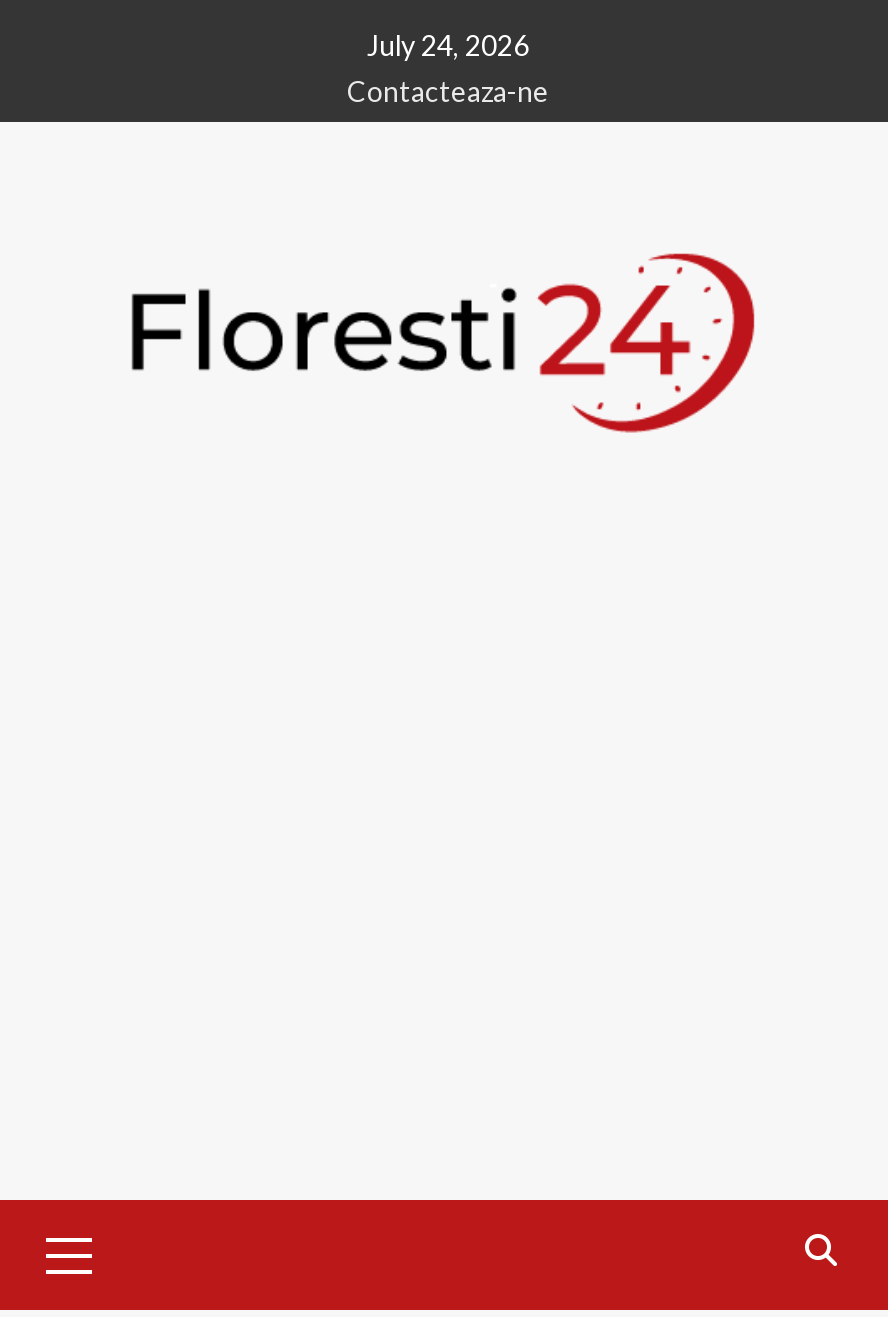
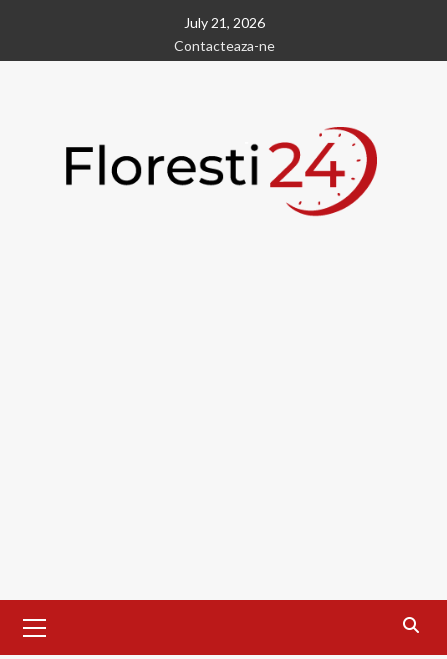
- July 24, 2026
+ July 21, 2026
